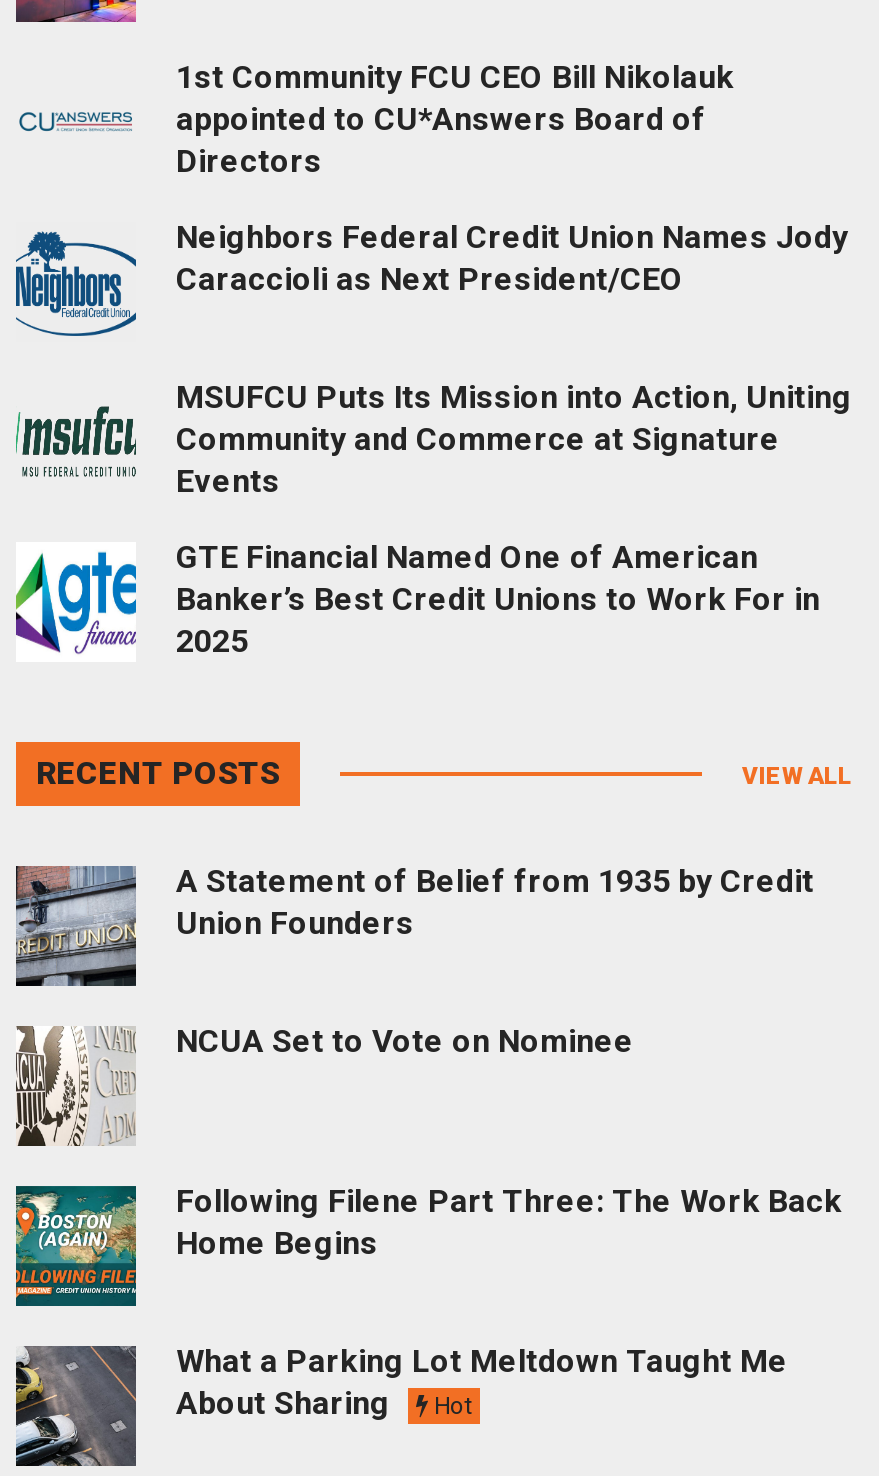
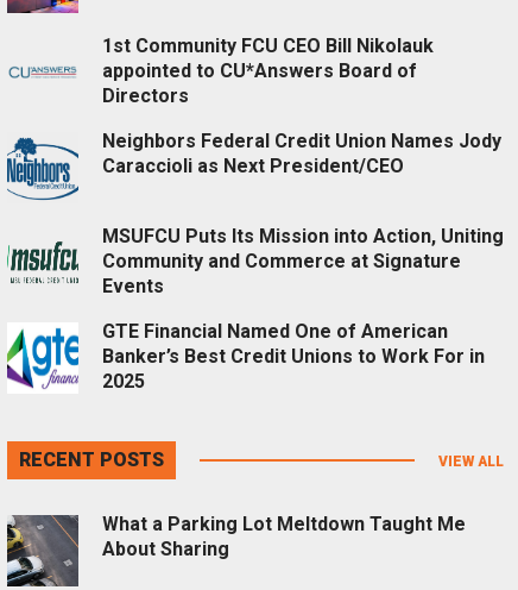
- [image]
- A Statement of Belief from 1935 by Credit
- Union Founders
- NCUA Set to Vote on Nominee

- [image]
- Following Filene Part Three: The Work Back
- Home Begins

- [image]

- Hot
